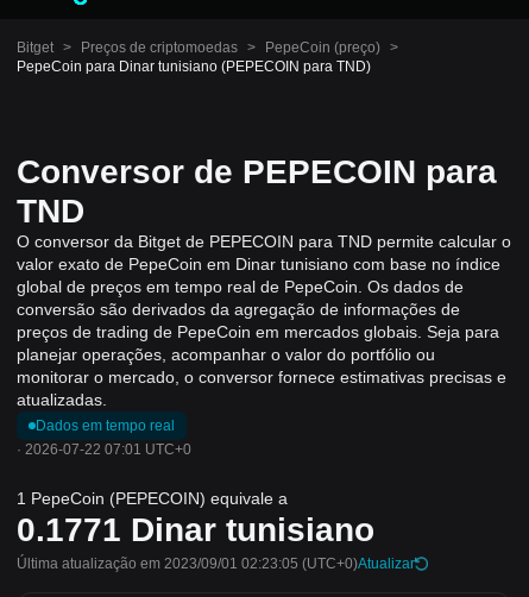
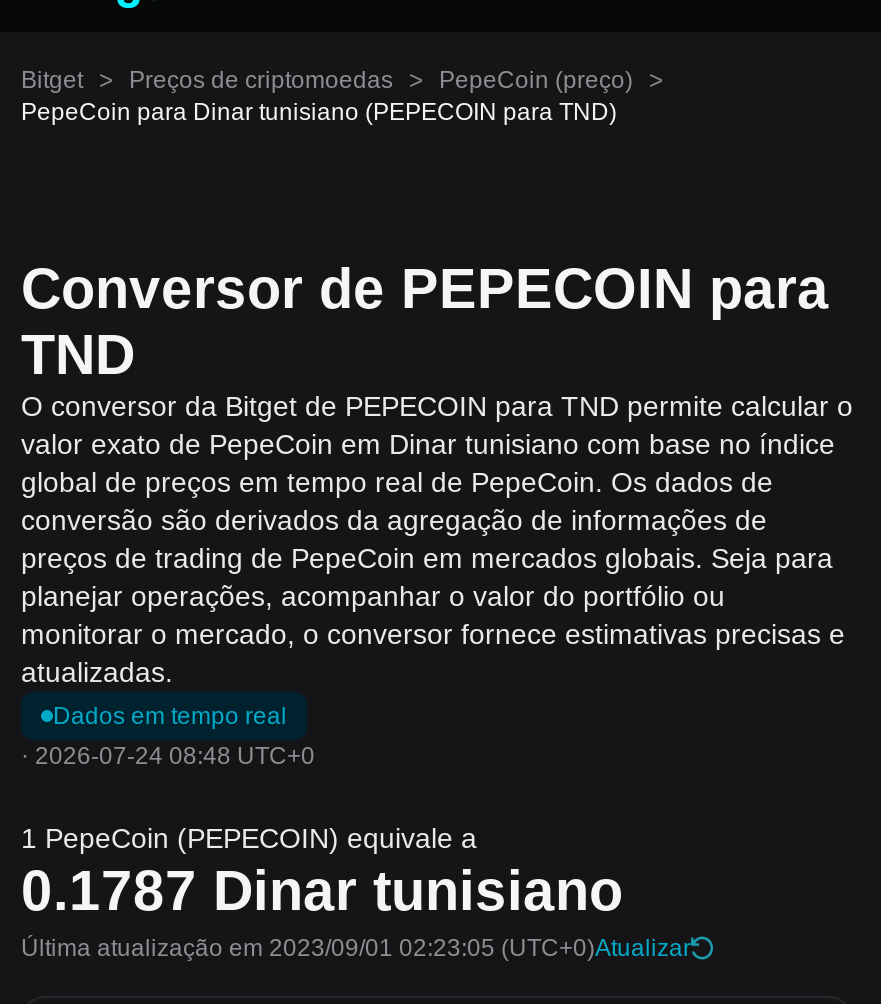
- · 2026-07-22 07:01 UTC+0
+ · 2026-07-24 08:48 UTC+0

- 0.1771 Dinar tunisiano
+ 0.1787 Dinar tunisiano
